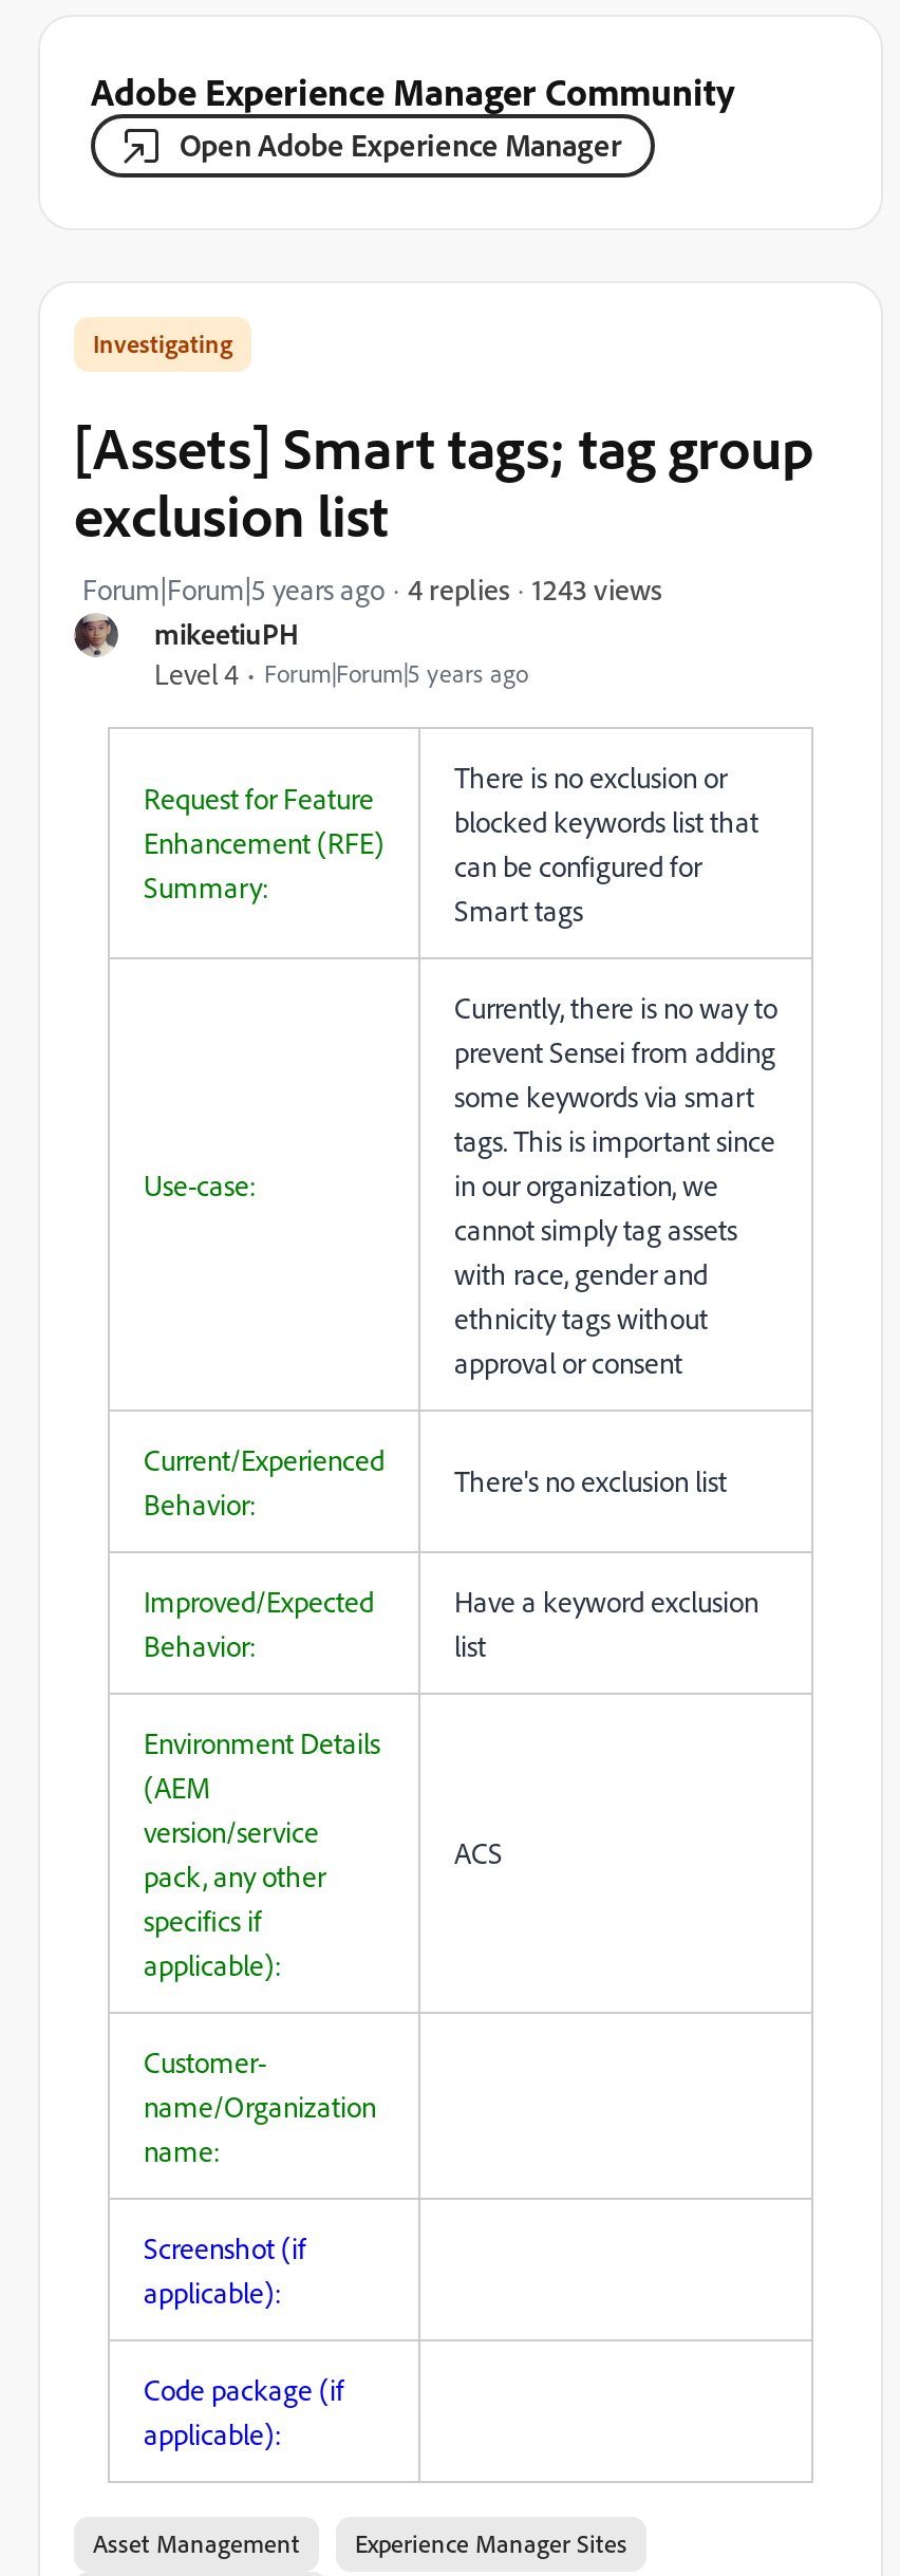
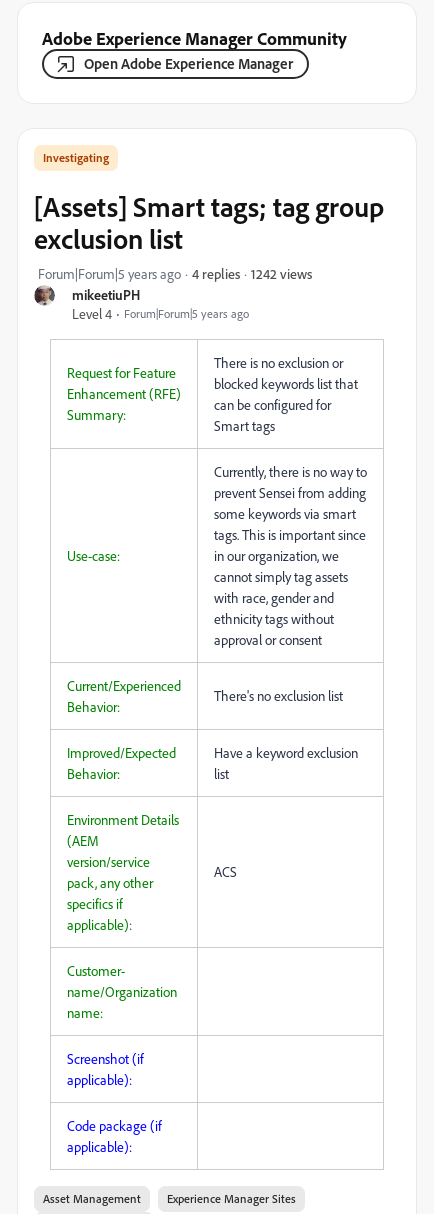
- 1243 views
+ 1242 views
